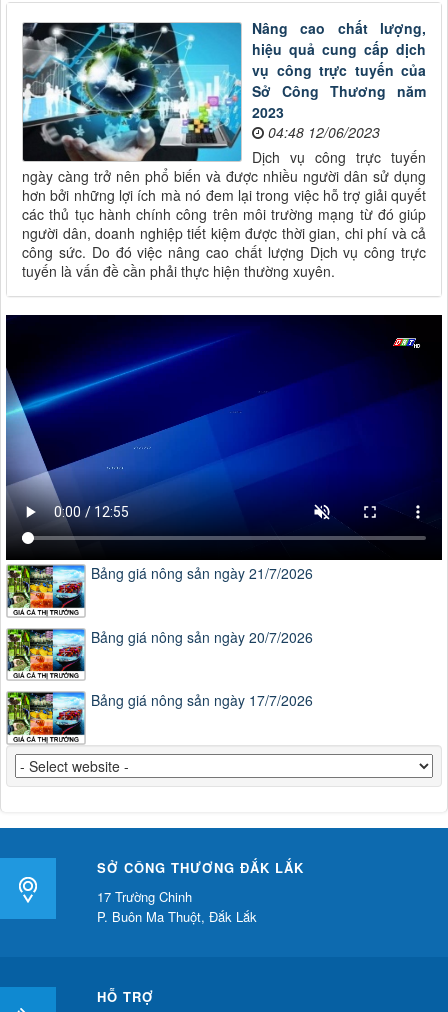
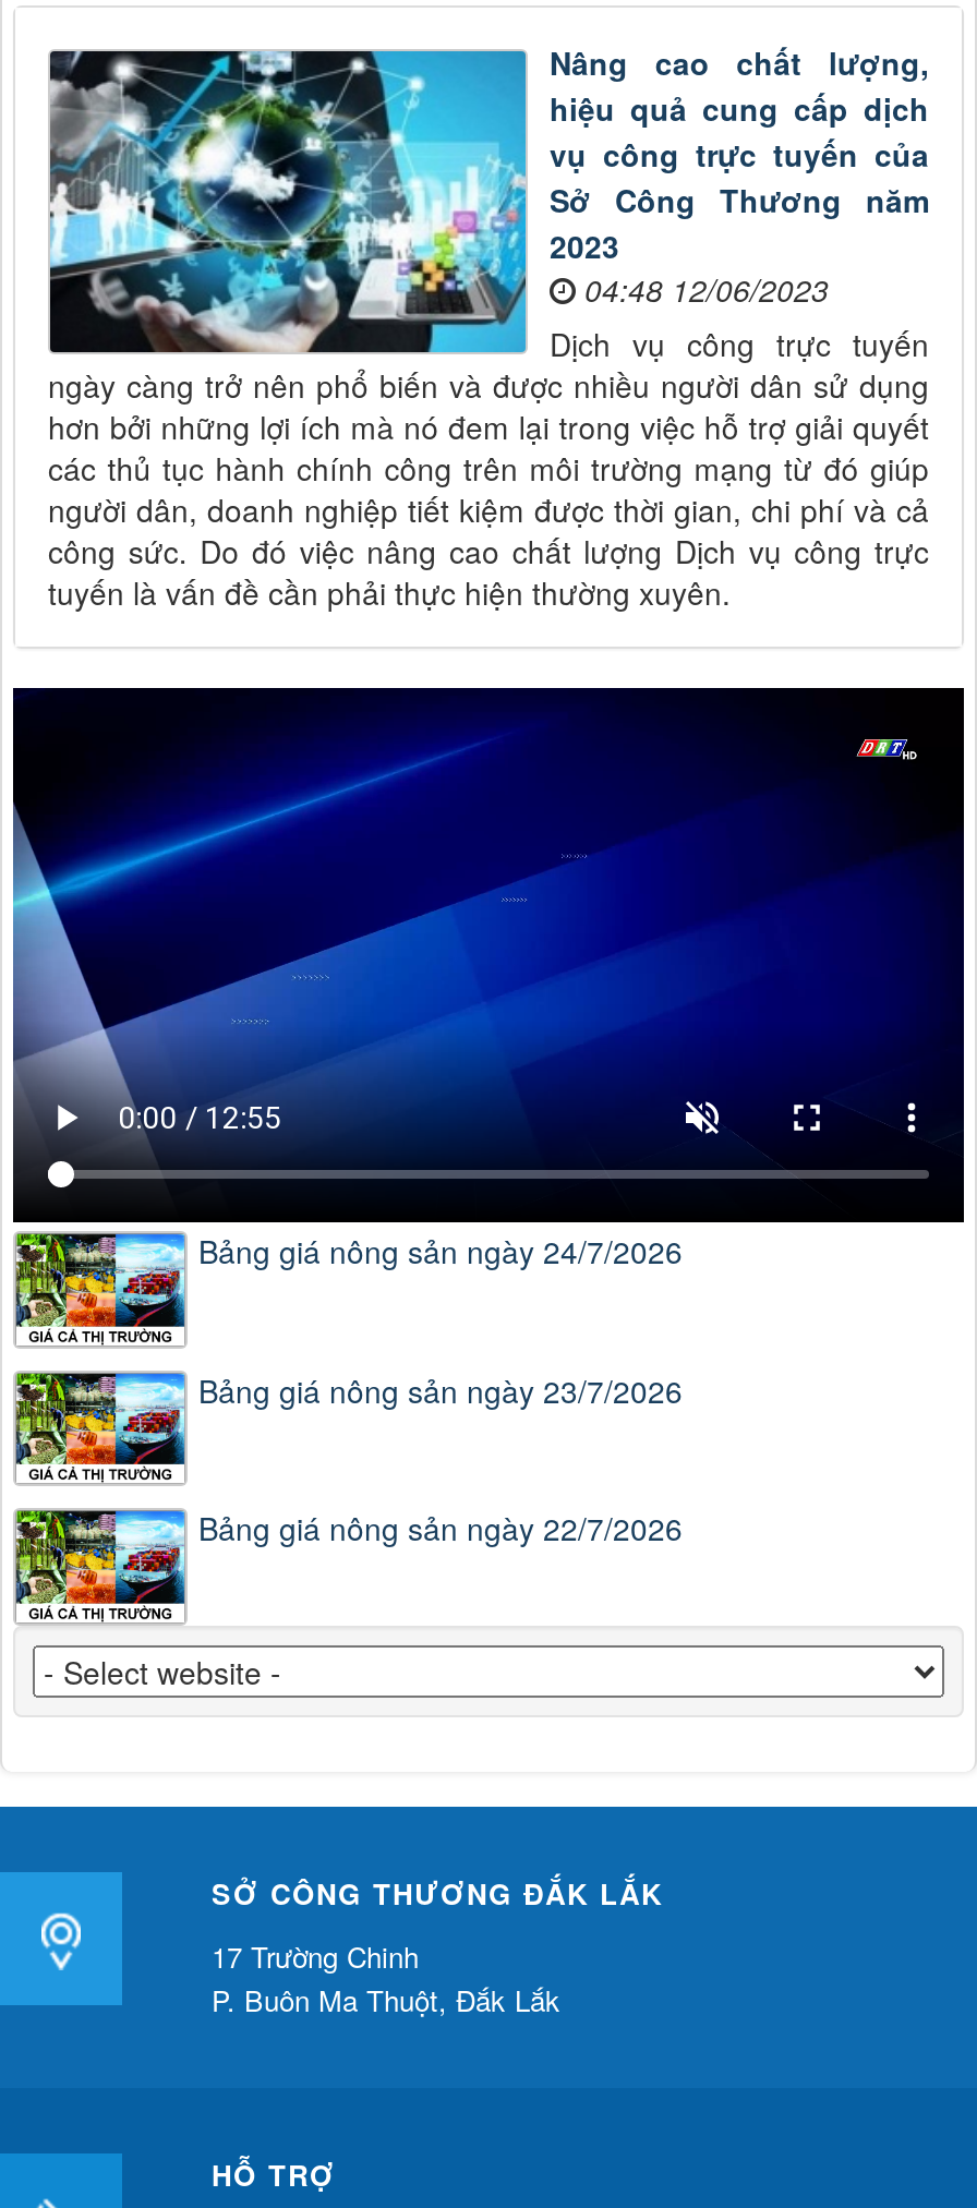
- Bảng giá nông sản ngày 21/7/2026
+ Bảng giá nông sản ngày 24/7/2026

- Bảng giá nông sản ngày 20/7/2026
+ Bảng giá nông sản ngày 23/7/2026

- Bảng giá nông sản ngày 17/7/2026
+ Bảng giá nông sản ngày 22/7/2026
